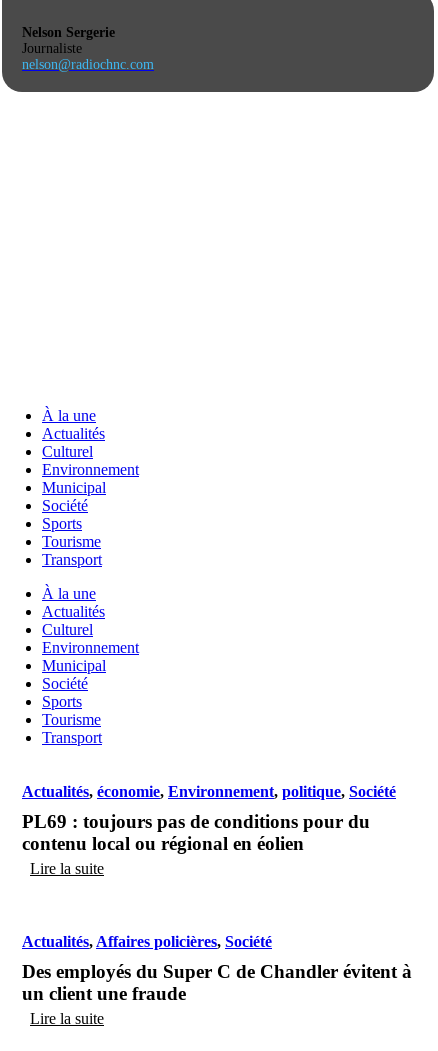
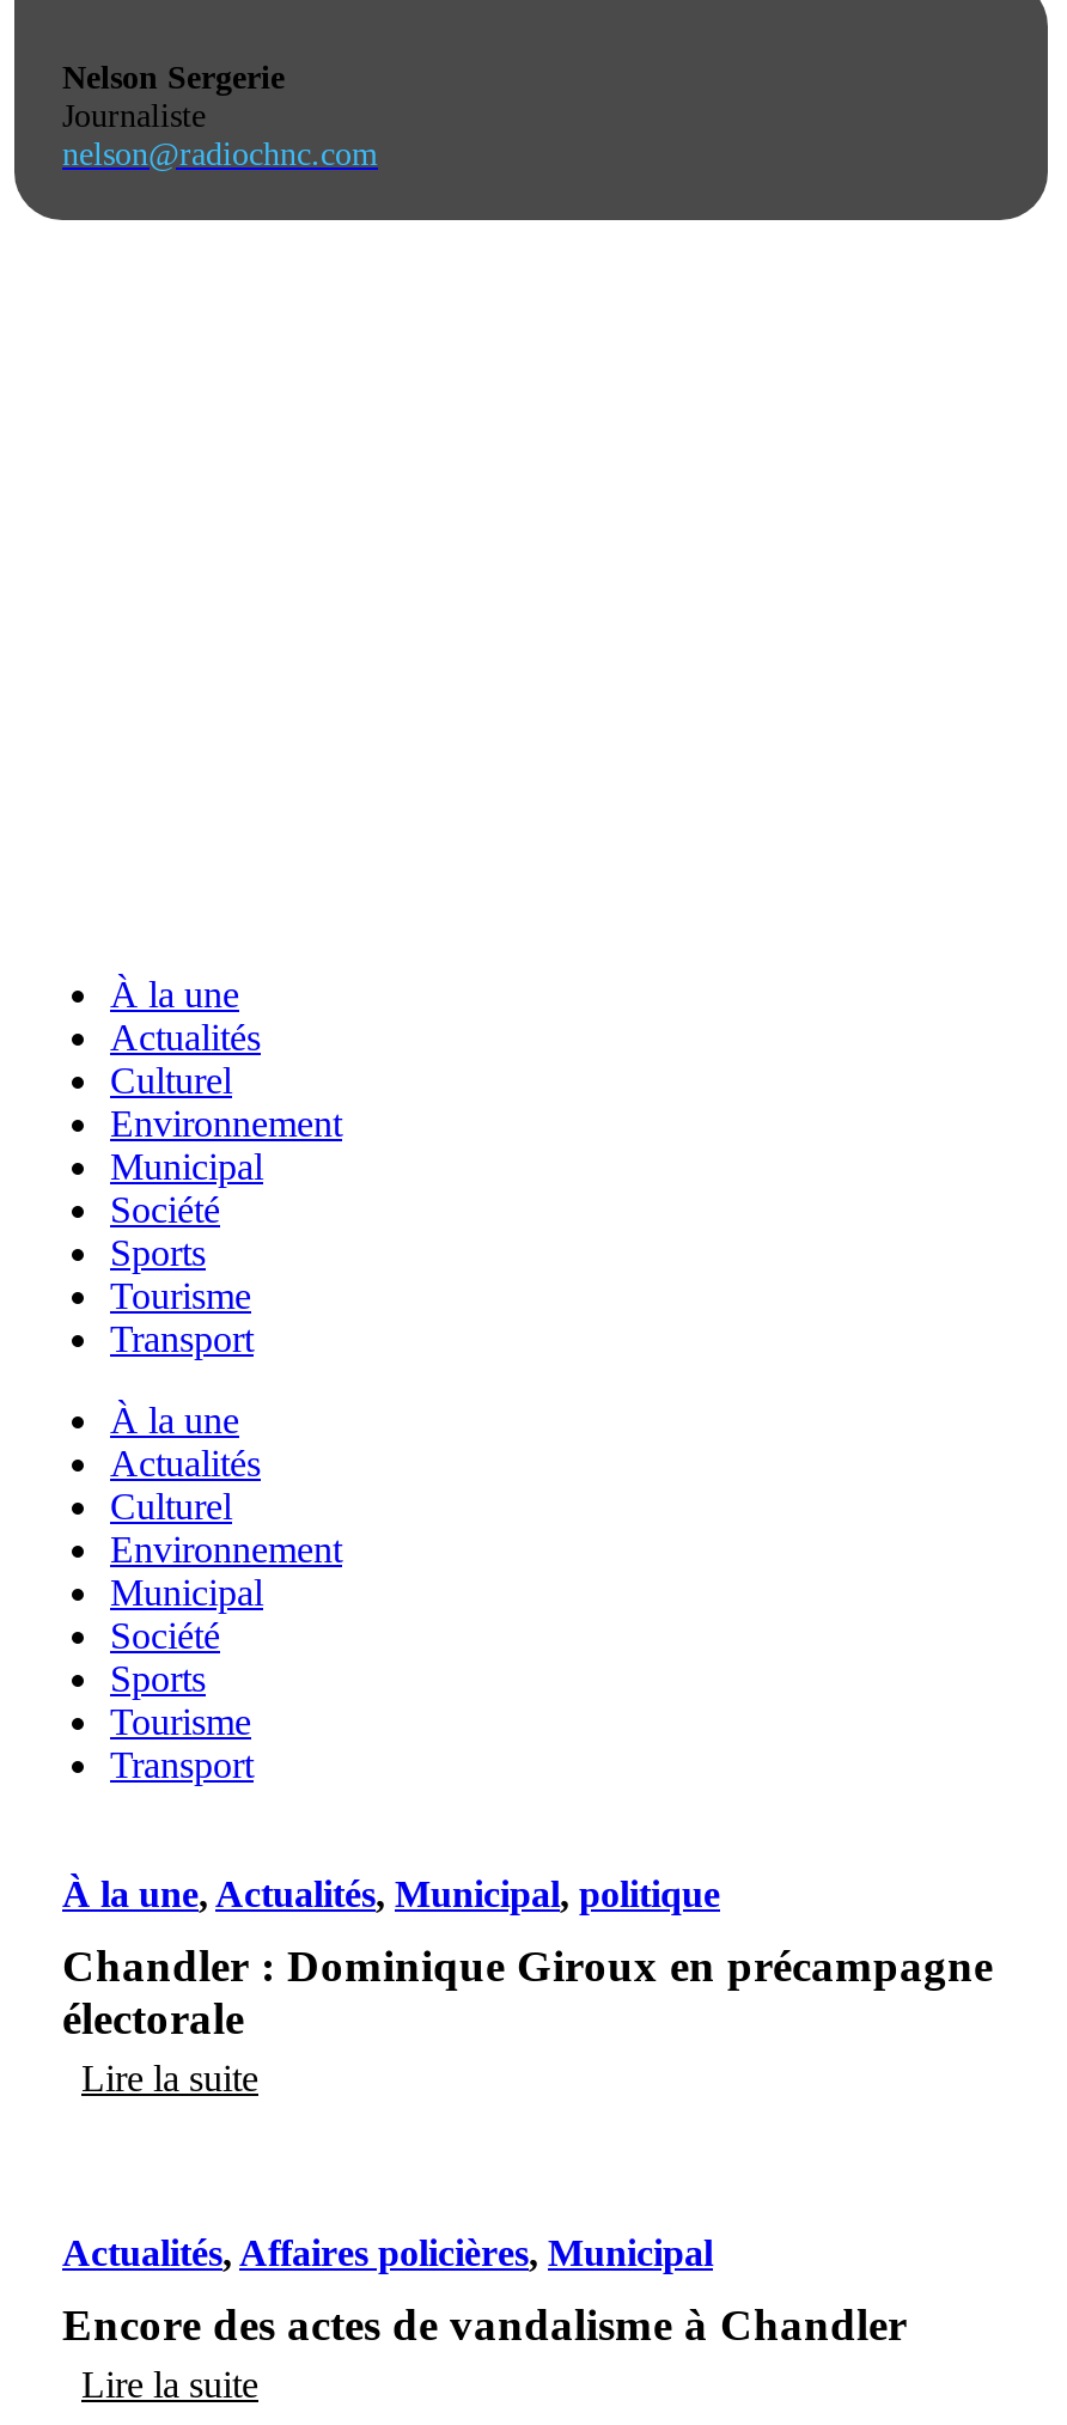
- Actualités, économie, Environnement, politique, Société
+ À la une, Actualités, Municipal, politique

- PL69 : toujours pas de conditions pour du
- contenu local ou régional en éolien
+ Chandler : Dominique Giroux en précampagne
+ électorale

- Actualités, Affaires policières, Société
+ Actualités, Affaires policières, Municipal

- Des employés du Super C de Chandler évitent à
- un client une fraude
+ Encore des actes de vandalisme à Chandler
